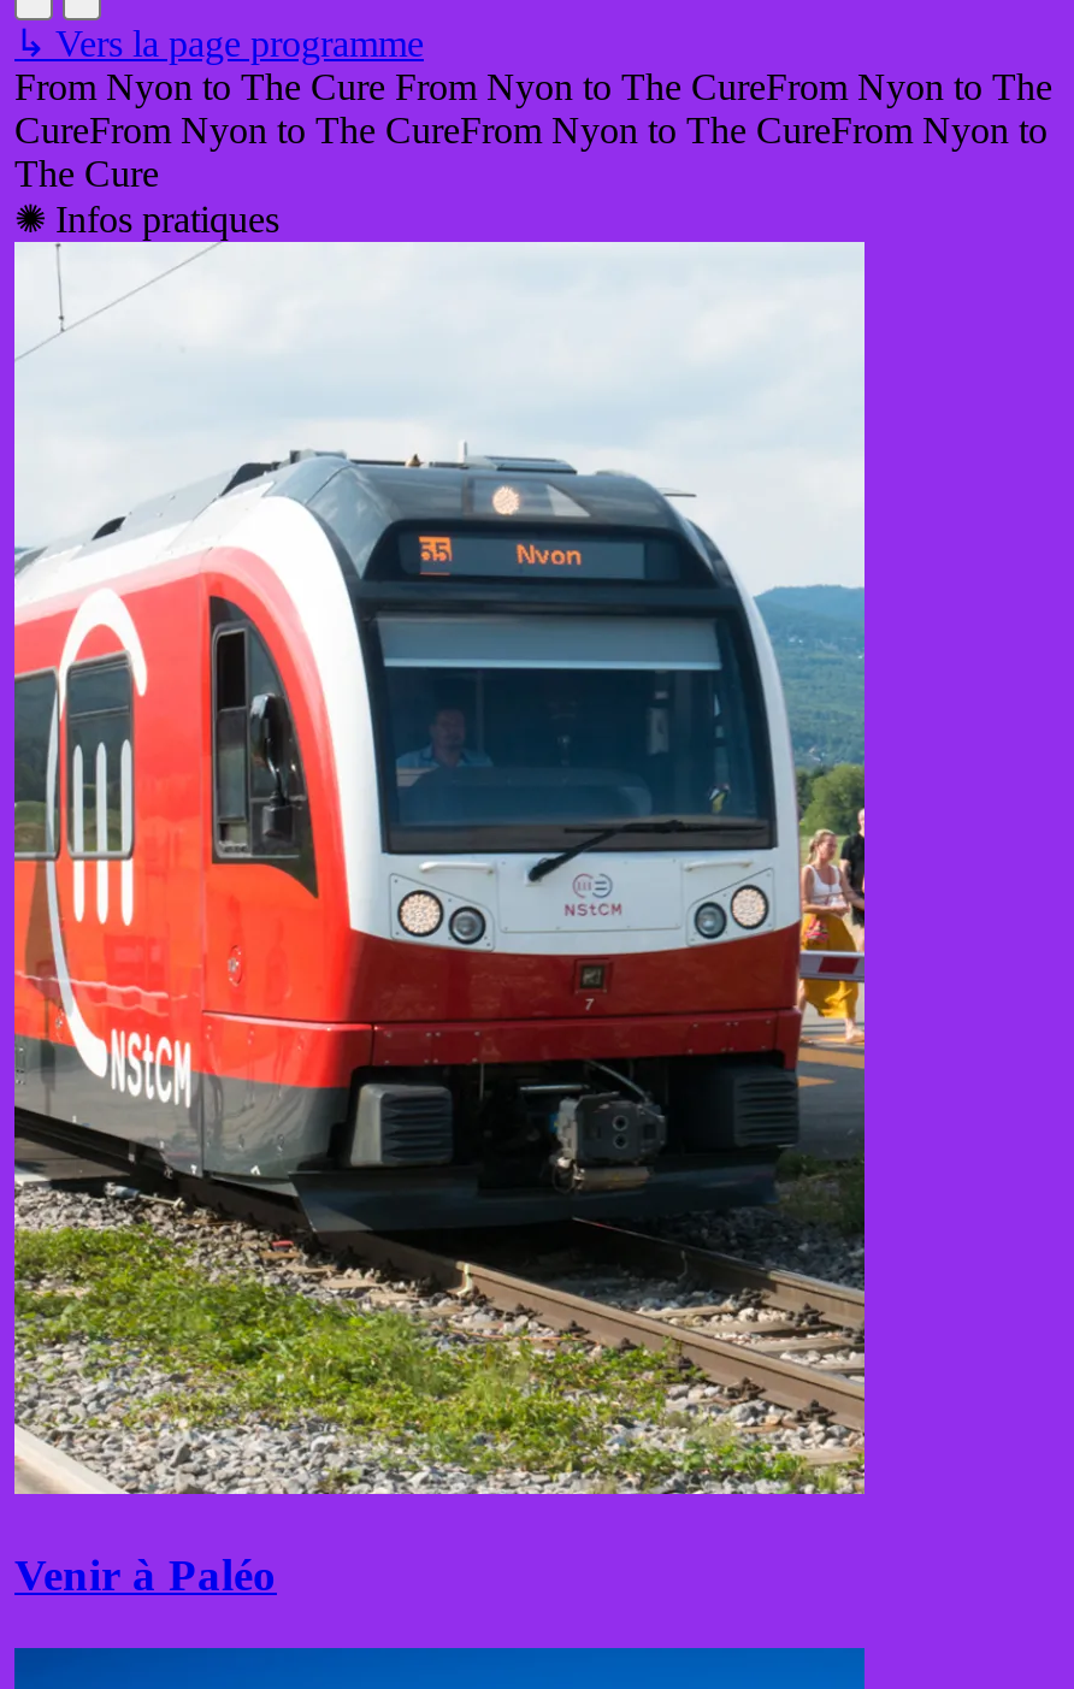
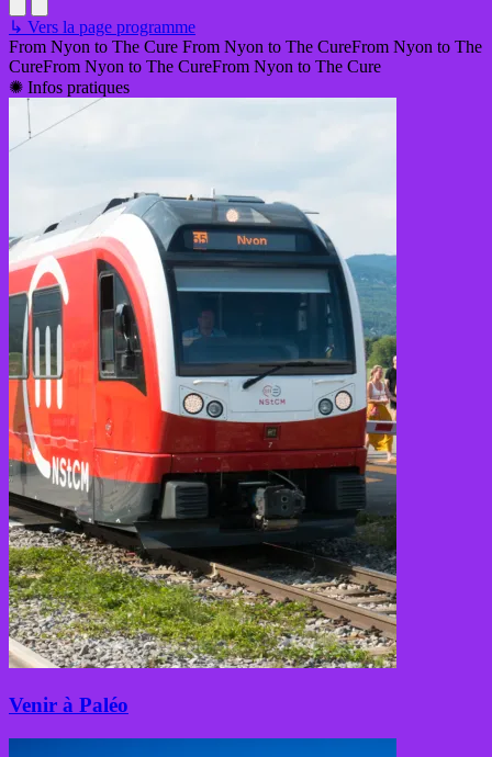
- CureFrom Nyon to The CureFrom Nyon to The CureFrom Nyon to
- The Cure
+ CureFrom Nyon to The CureFrom Nyon to The Cure
